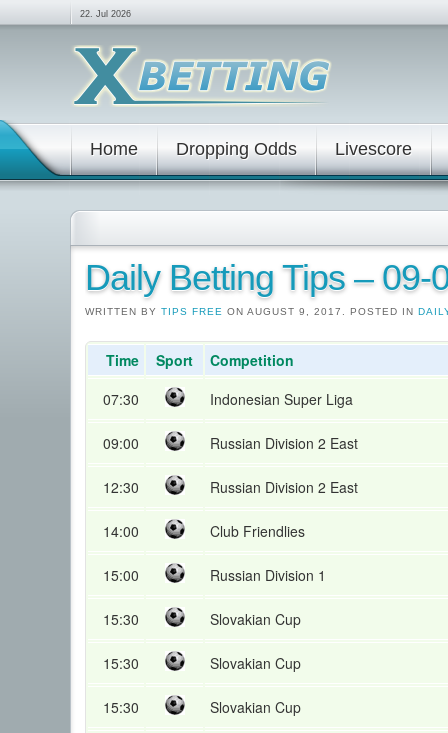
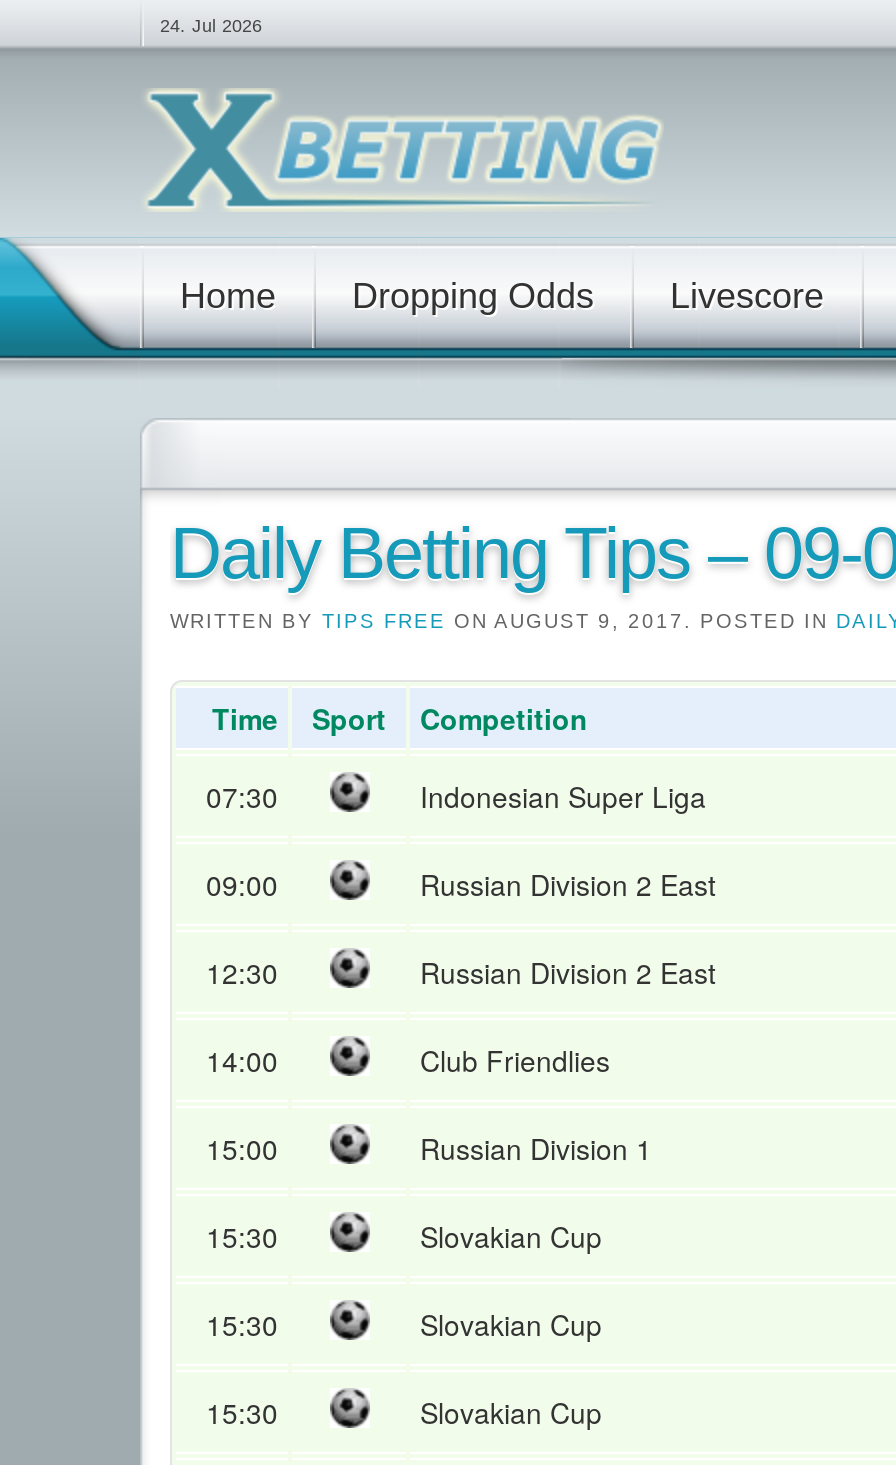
- 22. Jul 2026
+ 24. Jul 2026
